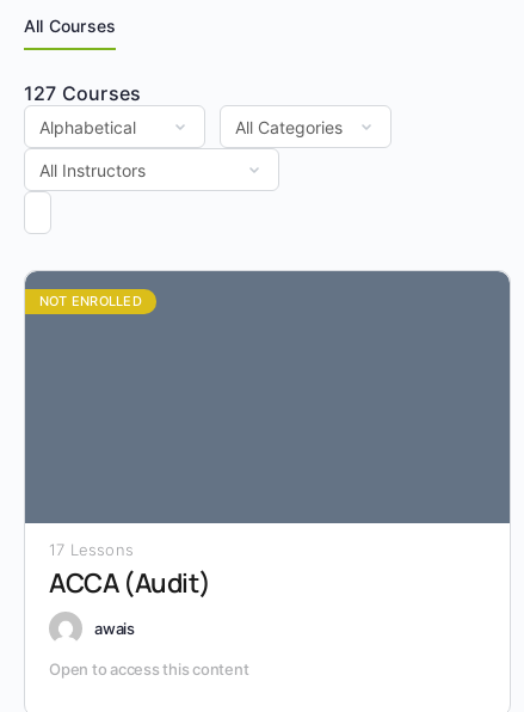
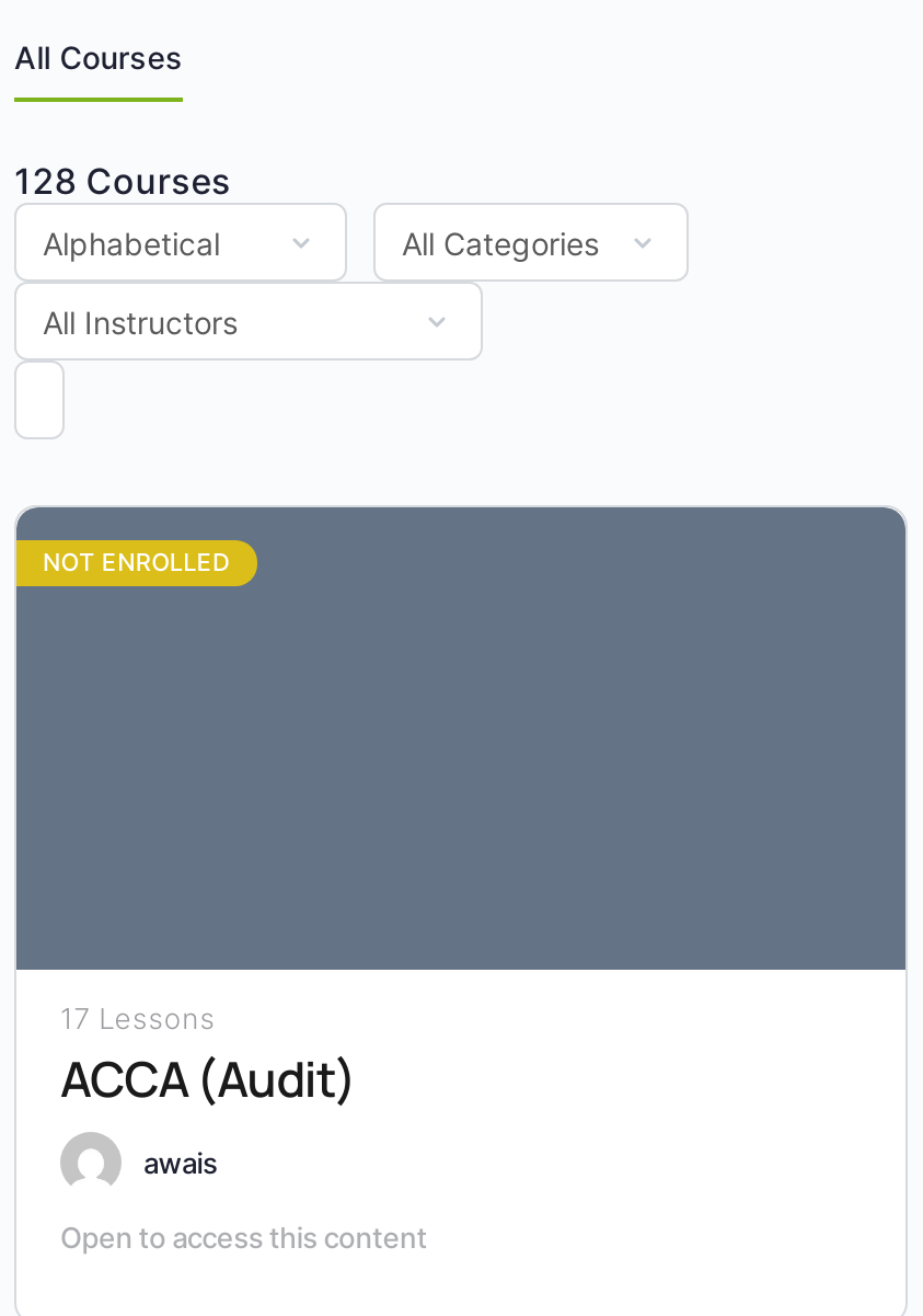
- 127 Courses
+ 128 Courses
